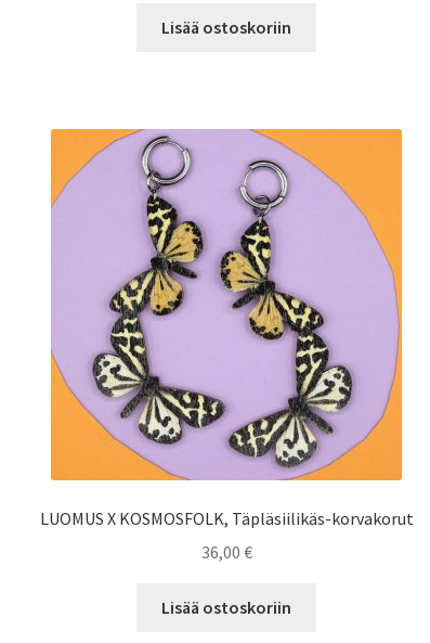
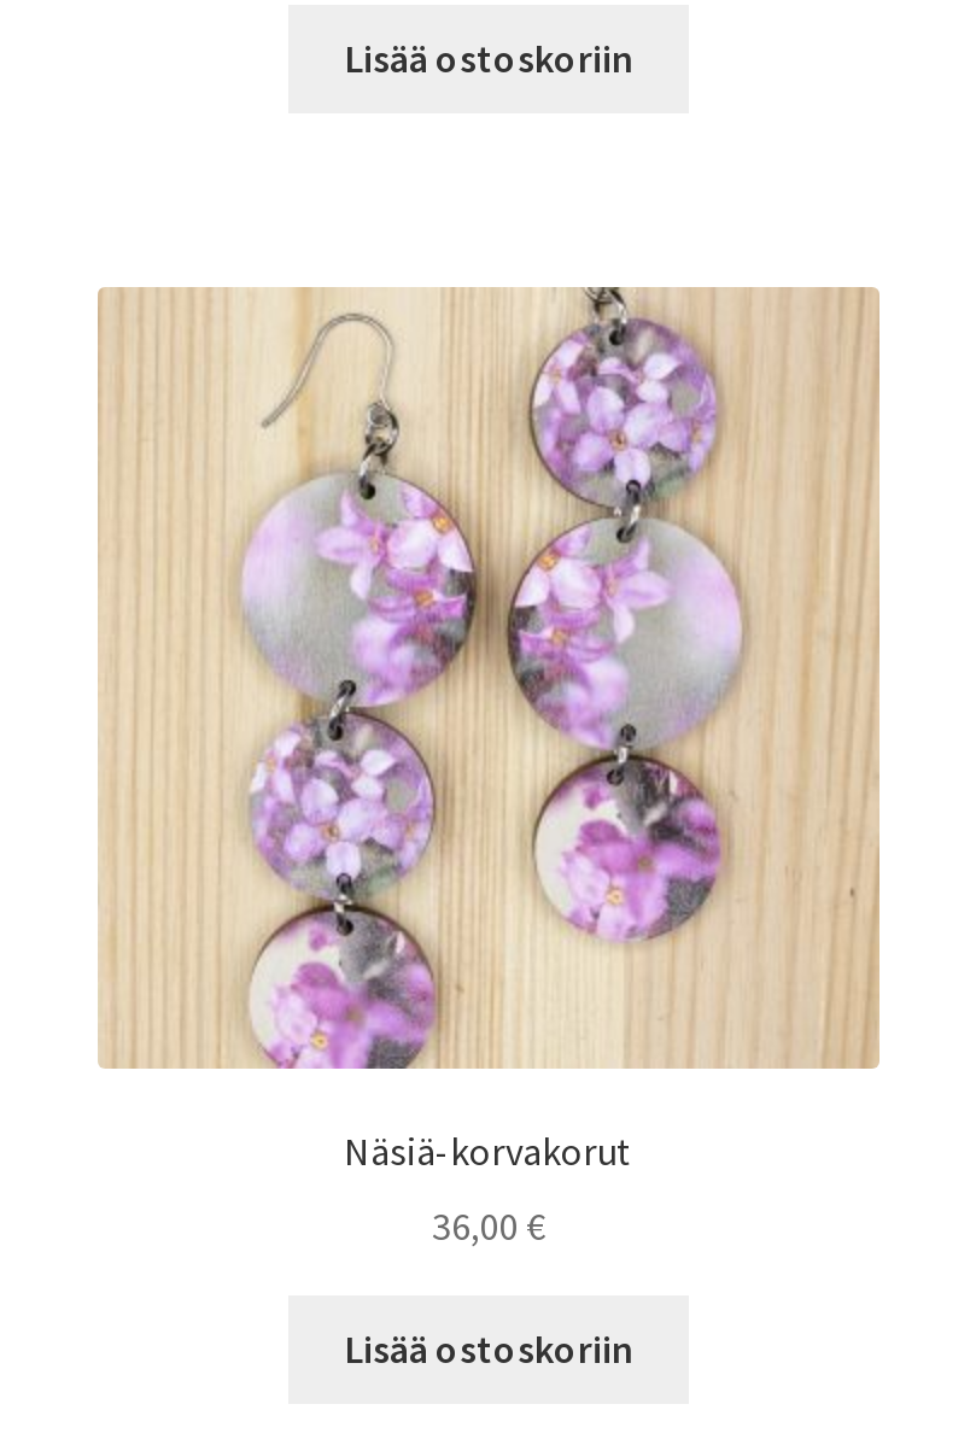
- [image]
- LUOMUS X KOSMOSFOLK, Täpläsiilikäs-korvakorut
+ [image]
+ Näsiä-korvakorut
